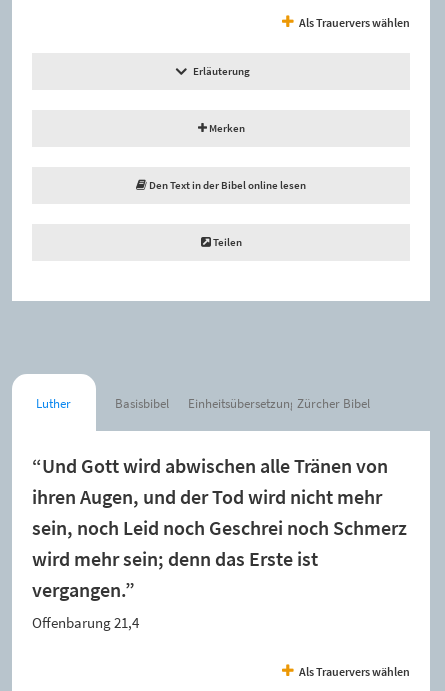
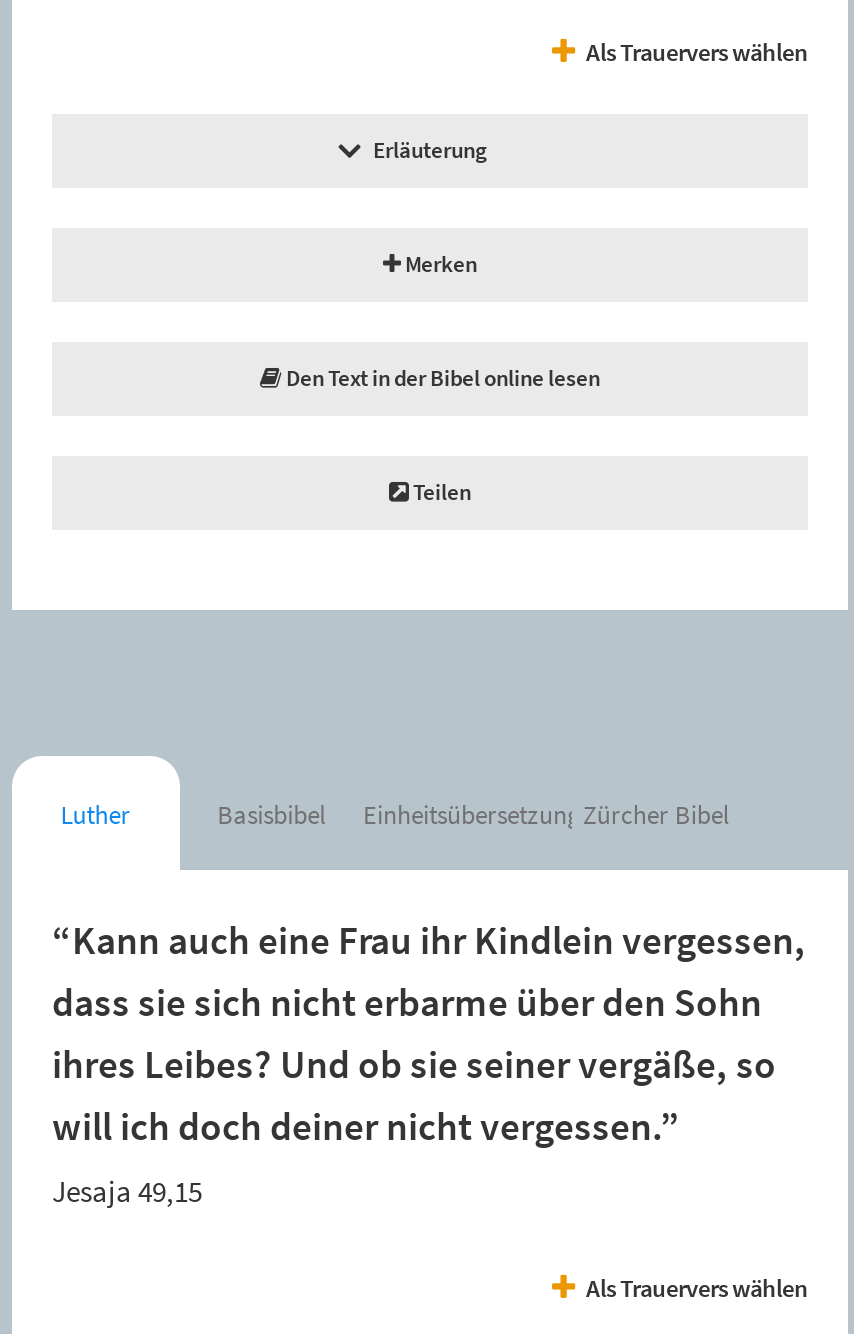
- “Und Gott wird abwischen alle Tränen von
- ihren Augen, und der Tod wird nicht mehr
- sein, noch Leid noch Geschrei noch Schmerz
- wird mehr sein; denn das Erste ist
- vergangen.”
+ “Kann auch eine Frau ihr Kindlein vergessen,
+ dass sie sich nicht erbarme über den Sohn
+ ihres Leibes? Und ob sie seiner vergäße, so
+ will ich doch deiner nicht vergessen.”

- Offenbarung 21,4
+ Jesaja 49,15
